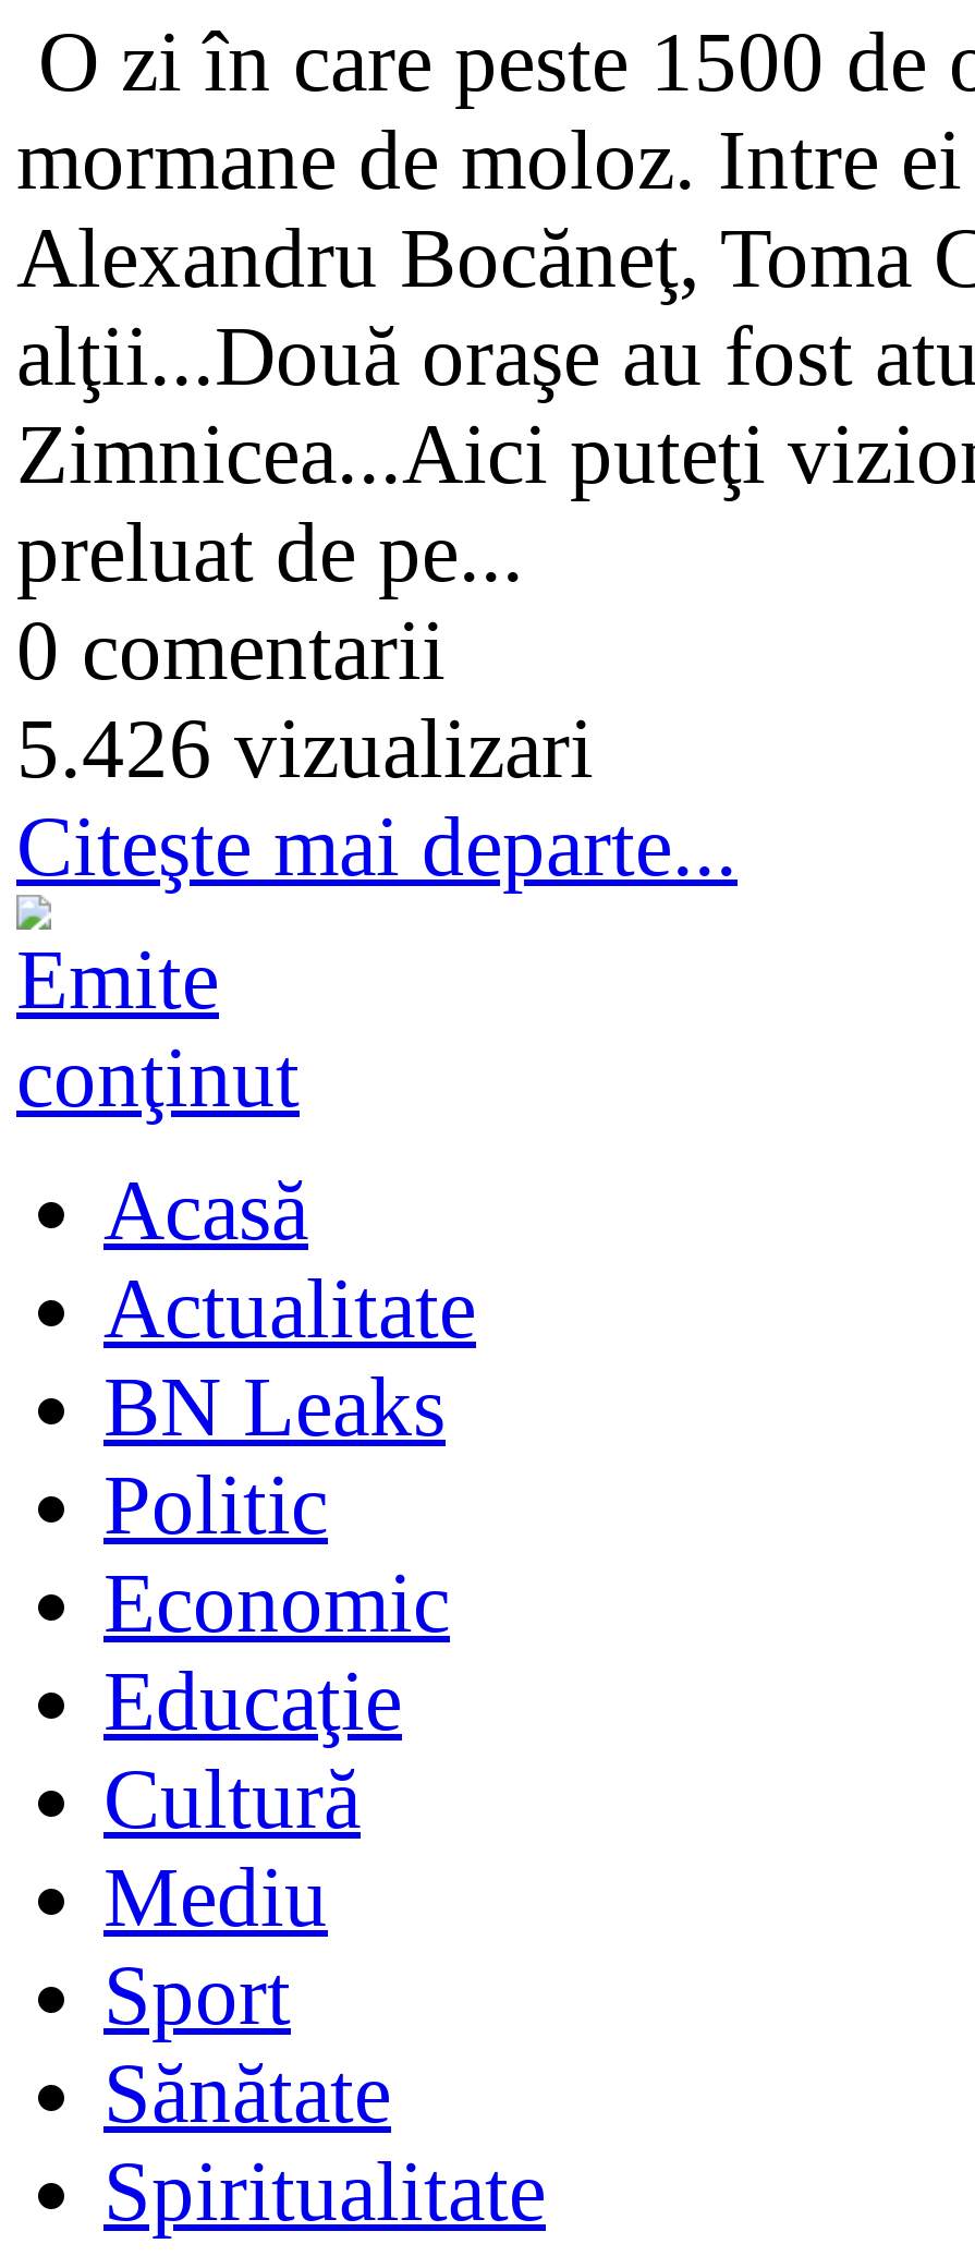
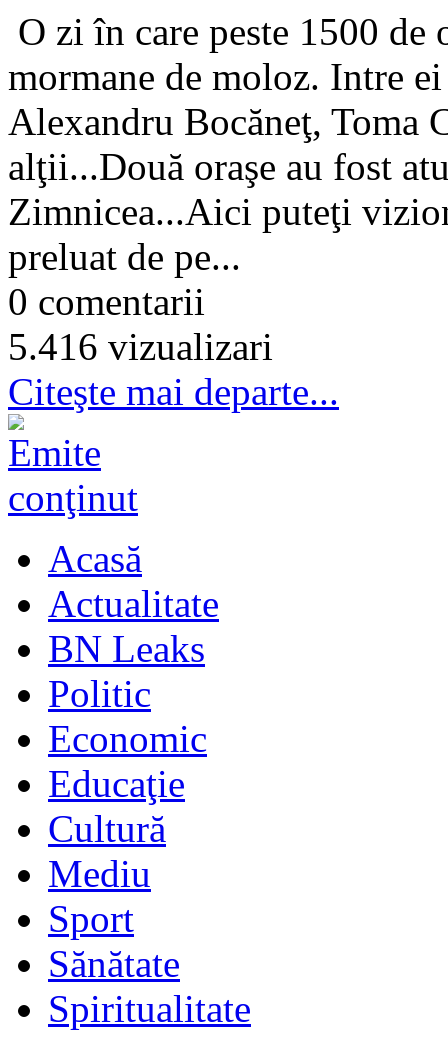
- 5.426 vizualizari
+ 5.416 vizualizari
